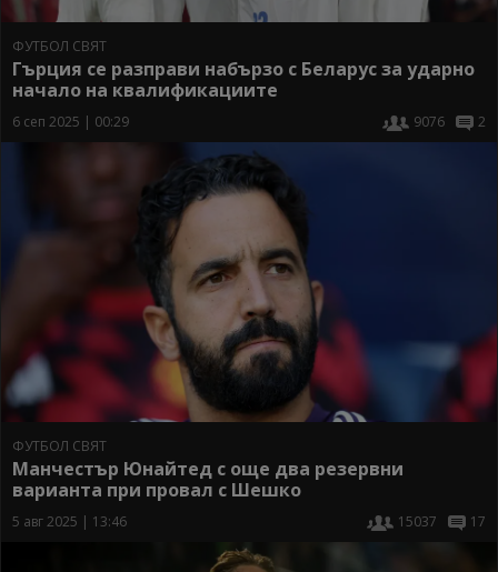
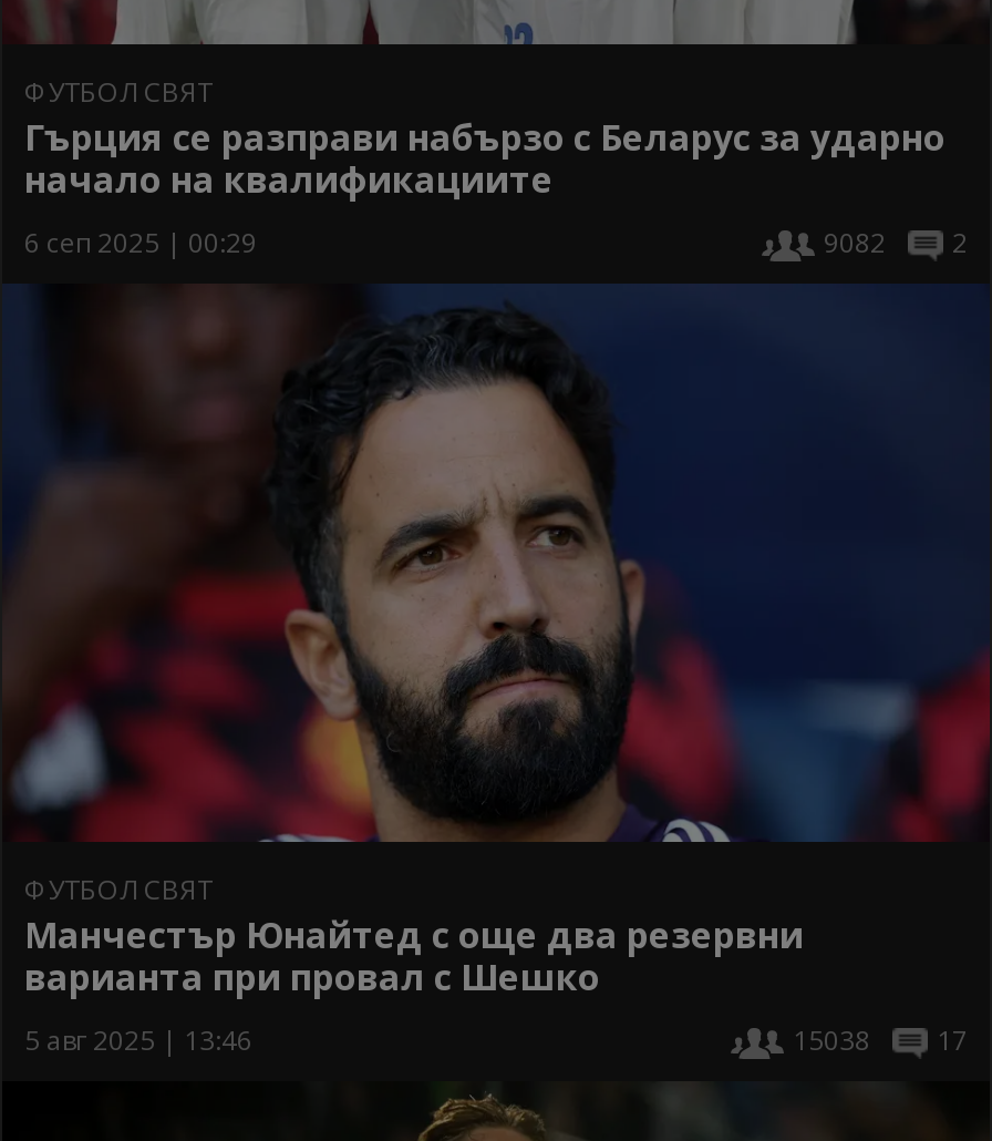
- 9076 2
+ 9082 2

- 15037 17
+ 15038 17
